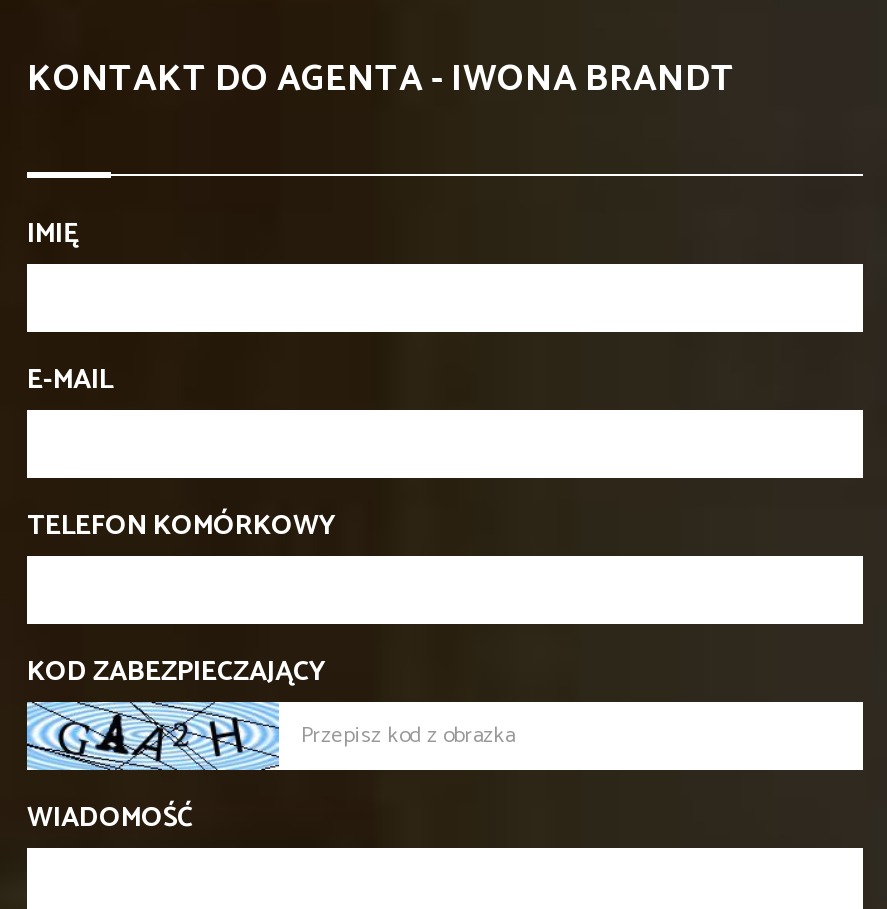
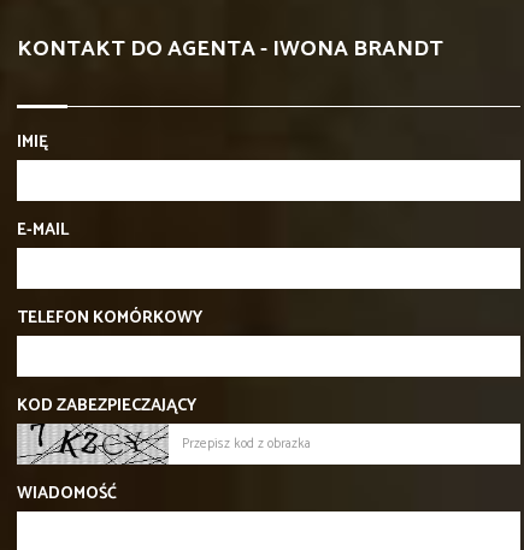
- [image]
+ [image]
